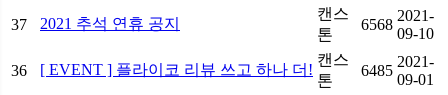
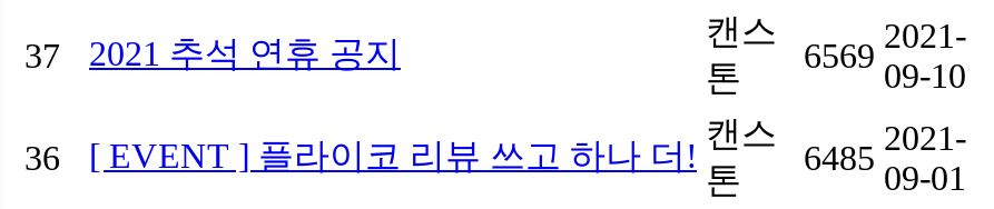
- 6568
+ 6569
